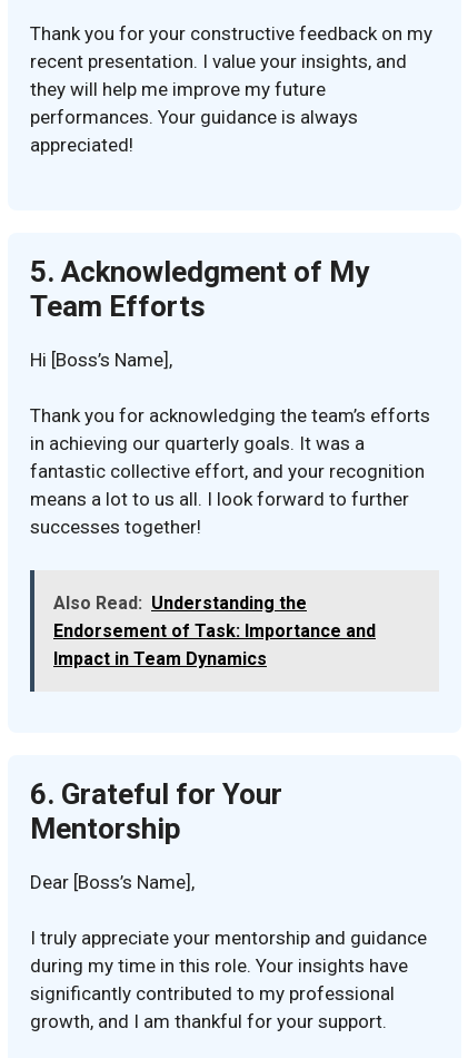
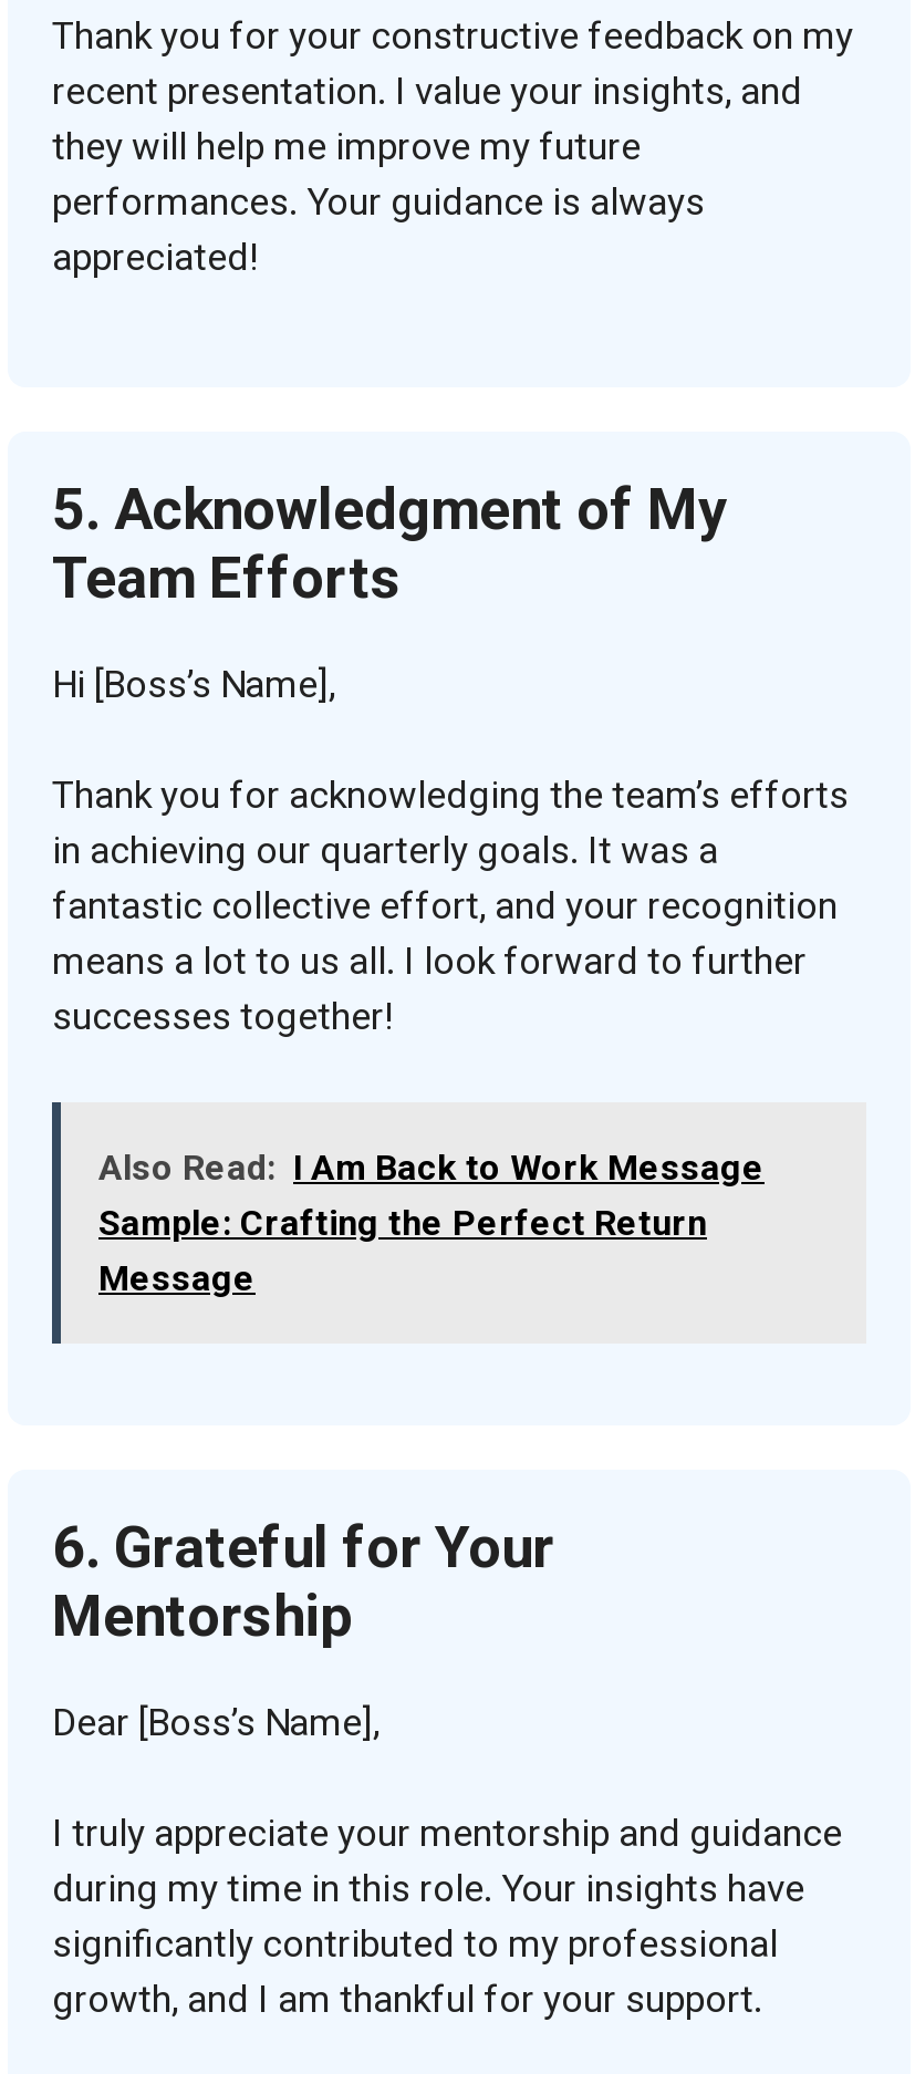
- Also Read: Understanding the
- Endorsement of Task: Importance and
- Impact in Team Dynamics
+ Also Read: I Am Back to Work Message
+ Sample: Crafting the Perfect Return
+ Message
